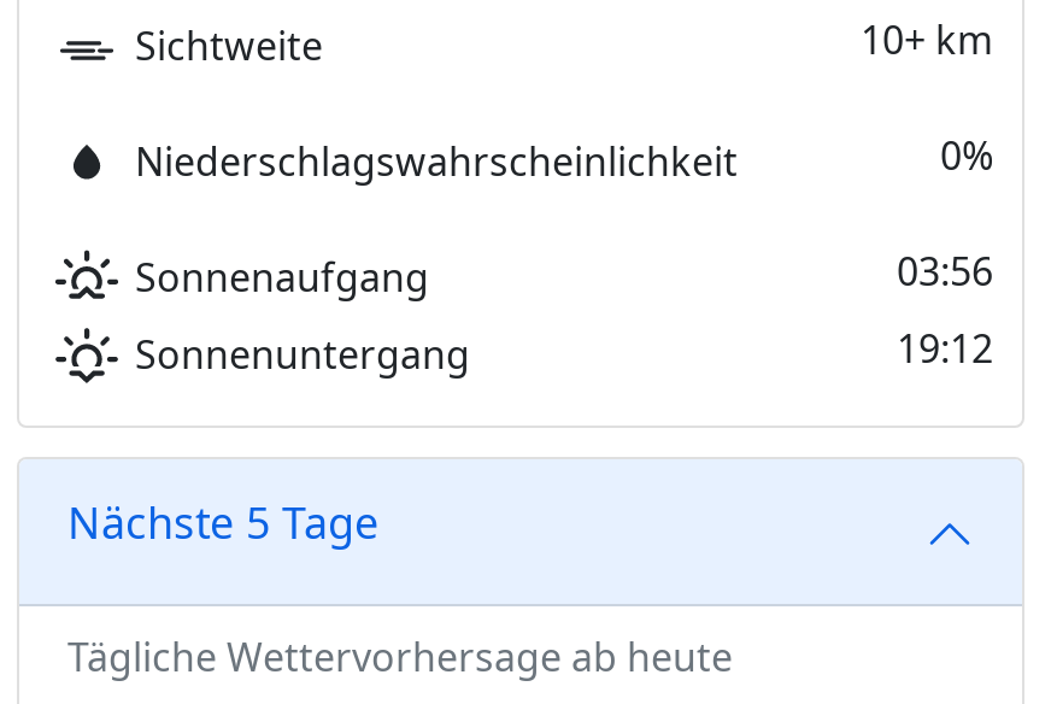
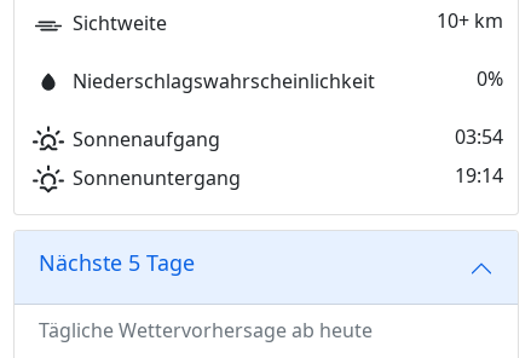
- 03:56
+ 03:54

- 19:12
+ 19:14
